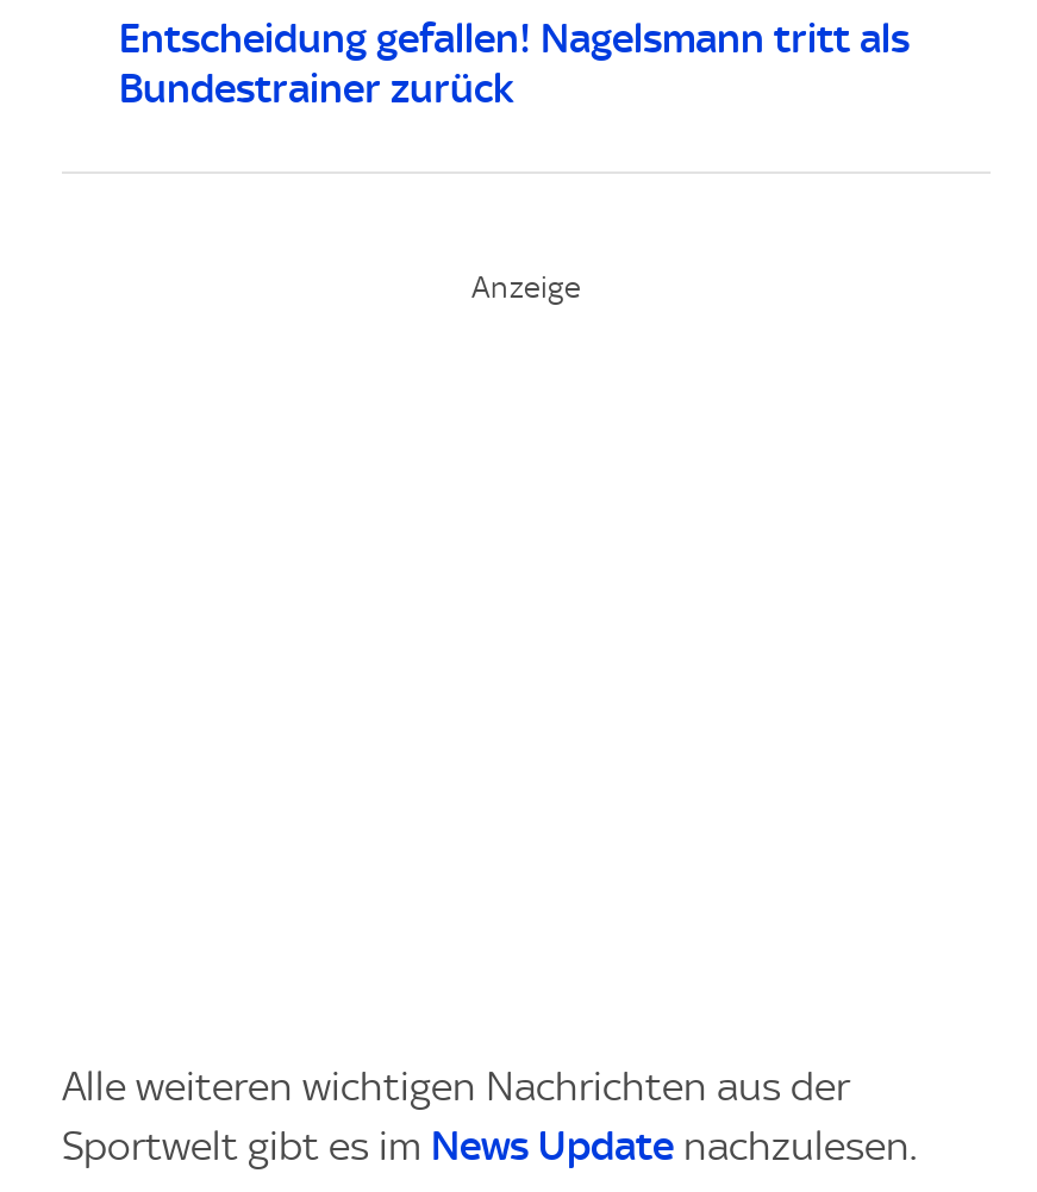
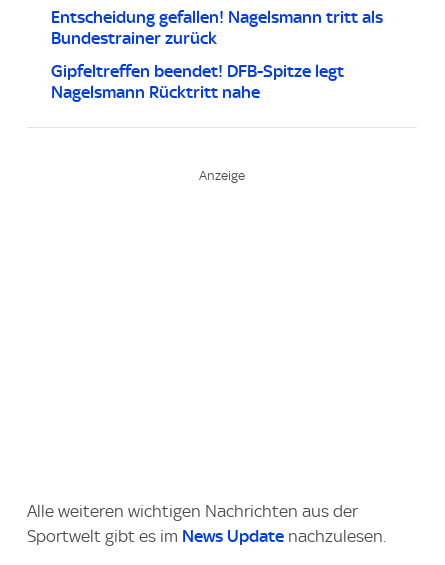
+ Gipfeltreffen beendet! DFB-Spitze legt
+ Nagelsmann Rücktritt nahe
